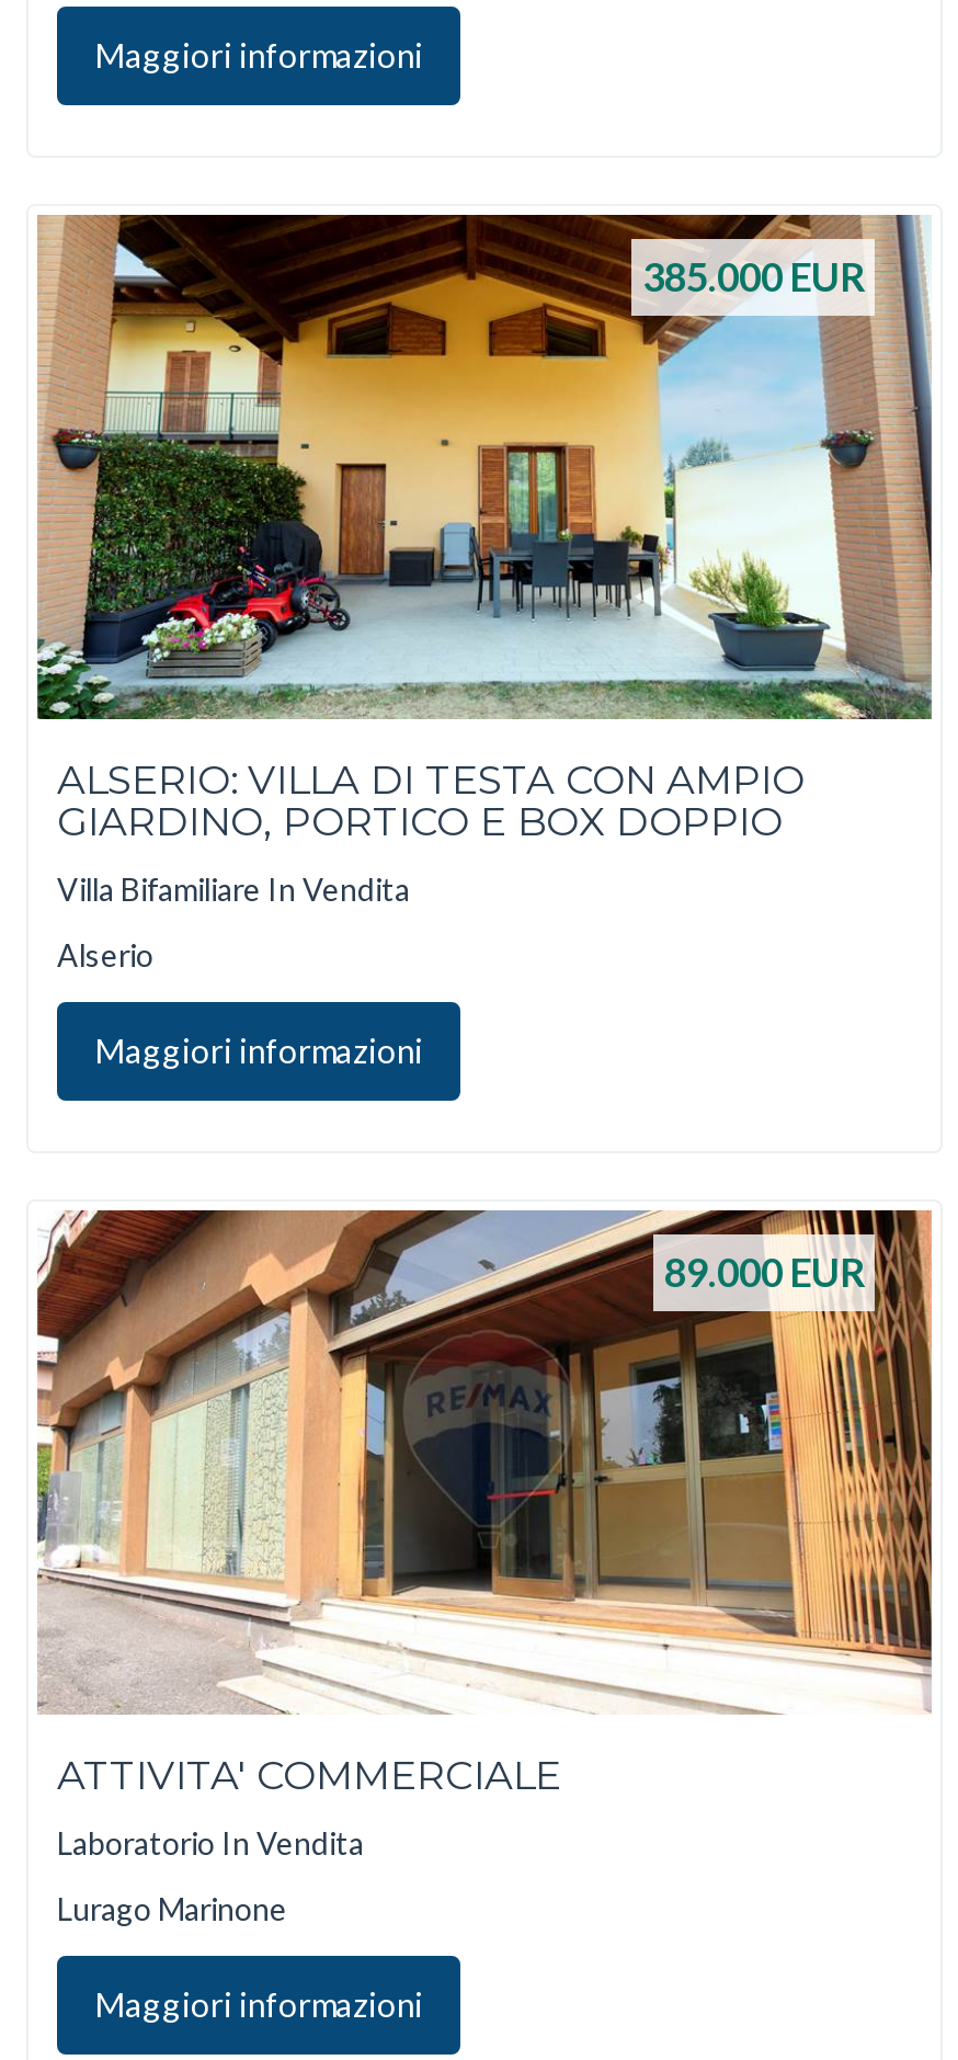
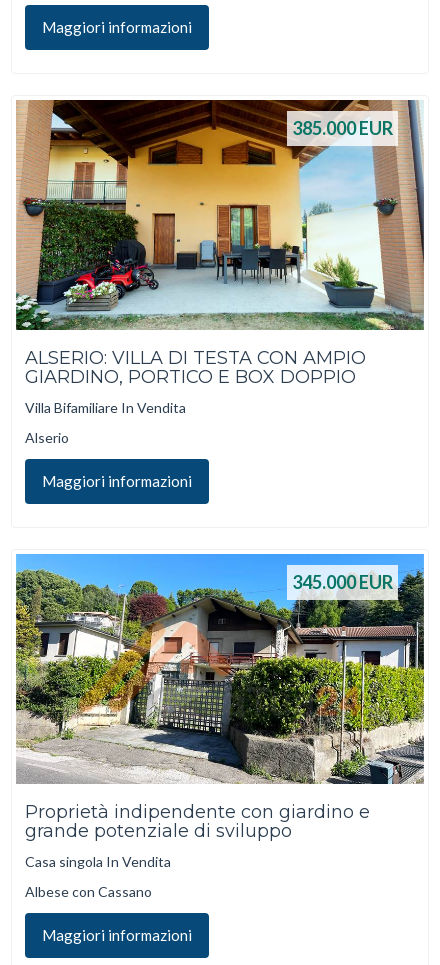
- [image]
- 89.000 EUR
+ [image]
+ 345.000 EUR

- ATTIVITA' COMMERCIALE
+ Proprietà indipendente con giardino e
+ grande potenziale di sviluppo

- Laboratorio In Vendita
+ Casa singola In Vendita

- Lurago Marinone
+ Albese con Cassano
